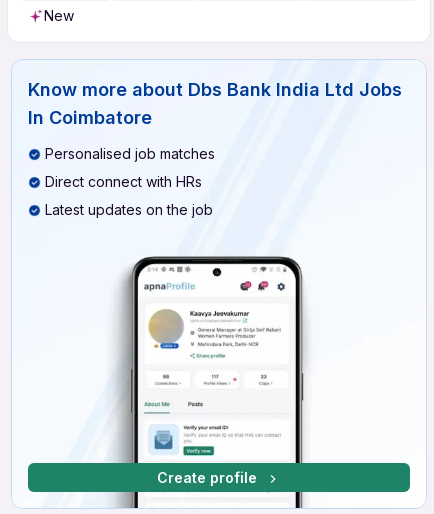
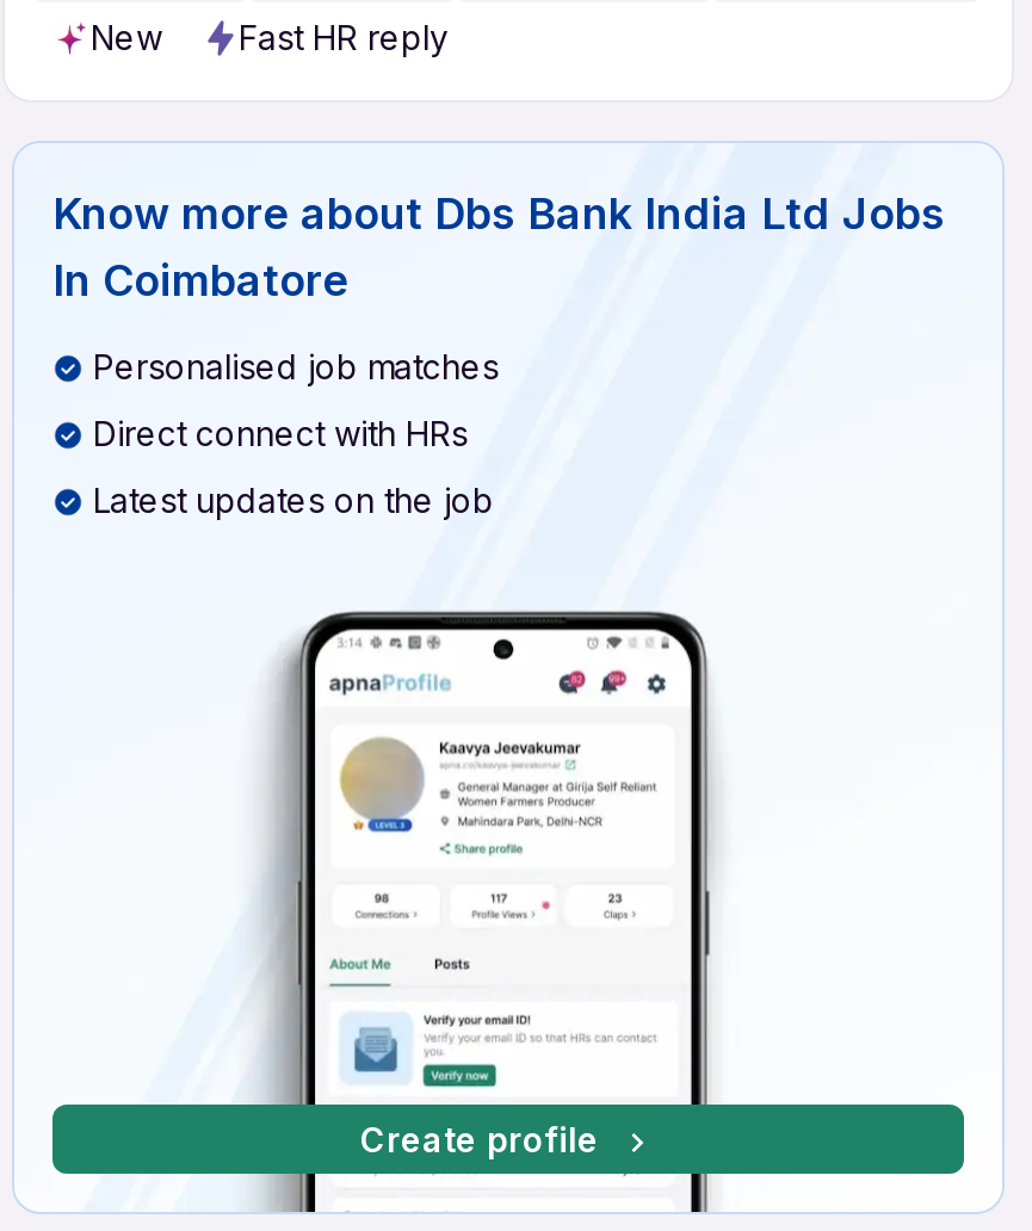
+ Fast HR reply
